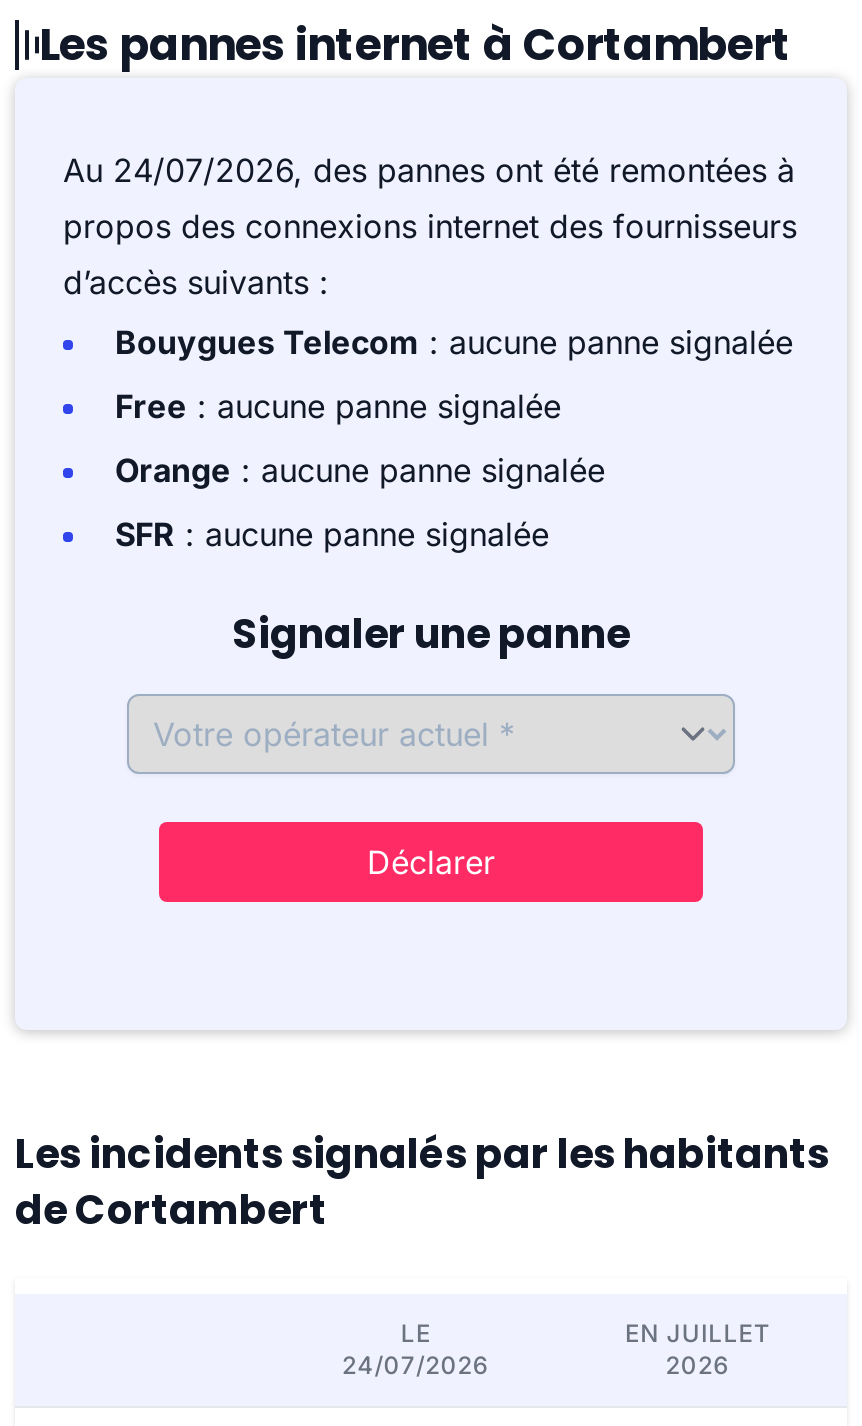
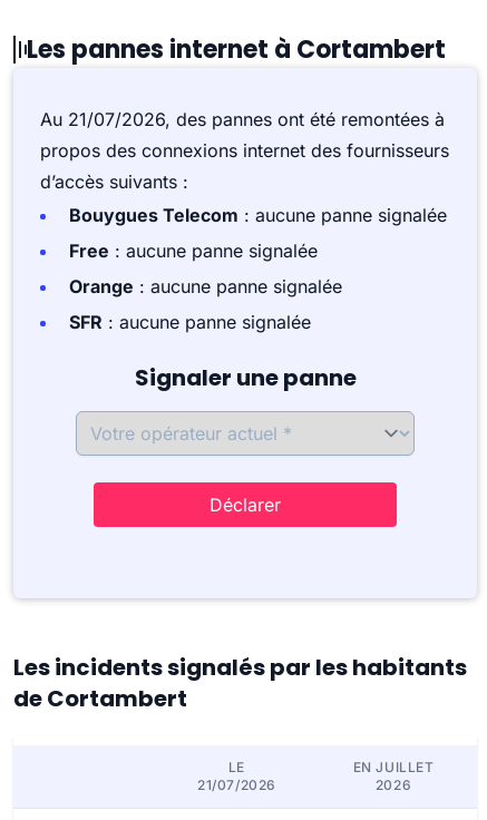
- Au 24/07/2026, des pannes ont été remontées à
+ Au 21/07/2026, des pannes ont été remontées à

- 24/07/2026
+ 21/07/2026
